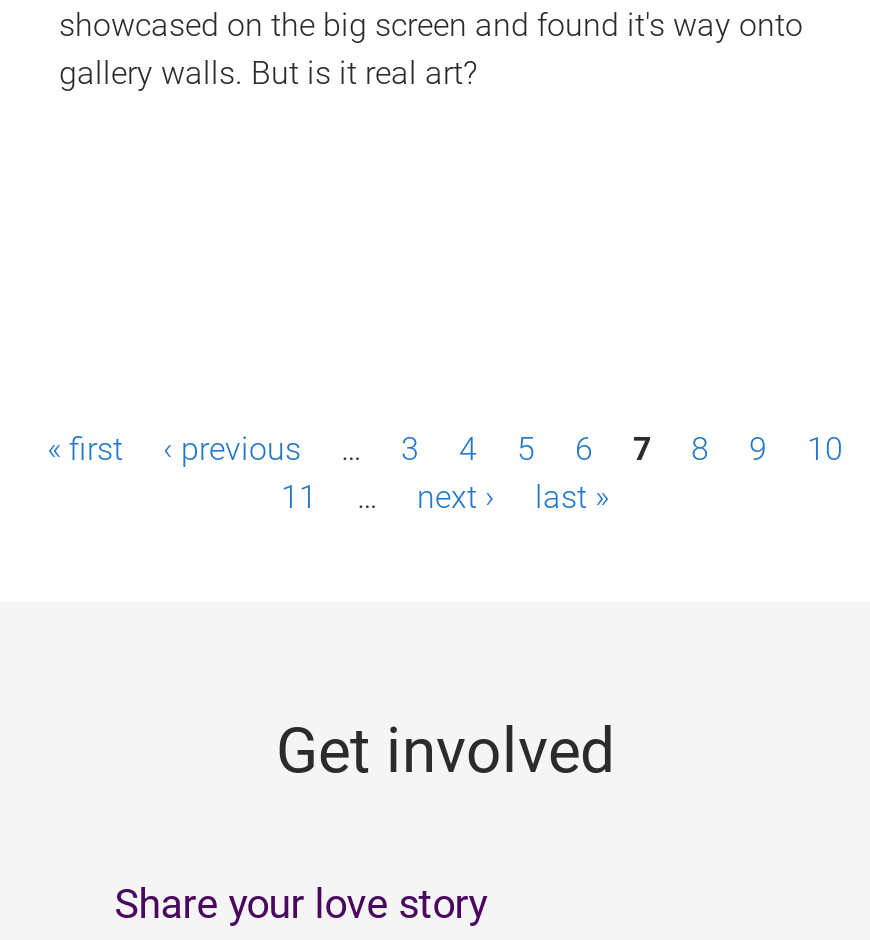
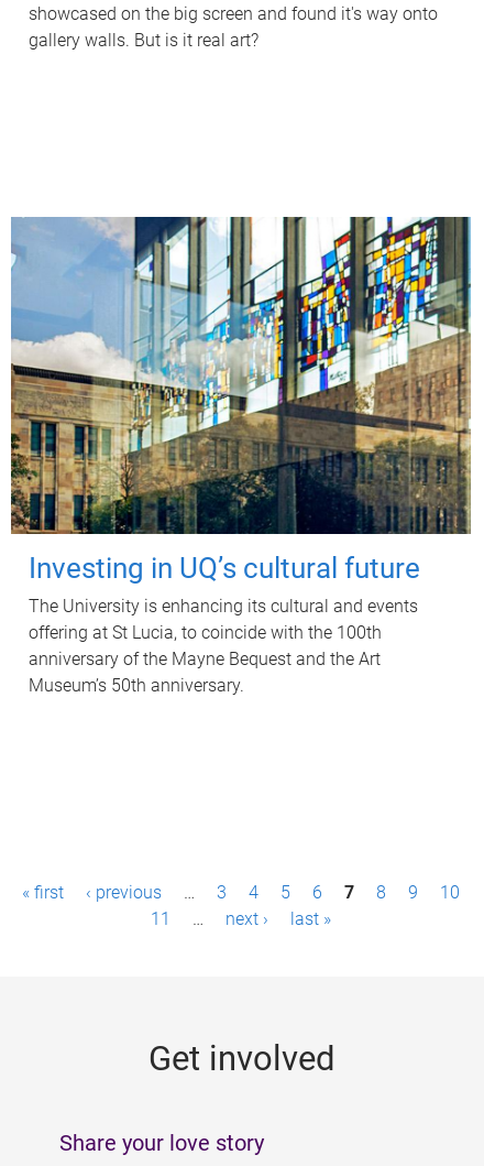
+ [image]
+ Investing in UQ’s cultural future
+ The University is enhancing its cultural and events
+ offering at St Lucia, to coincide with the 100th
+ anniversary of the Mayne Bequest and the Art
+ Museum’s 50th anniversary.
